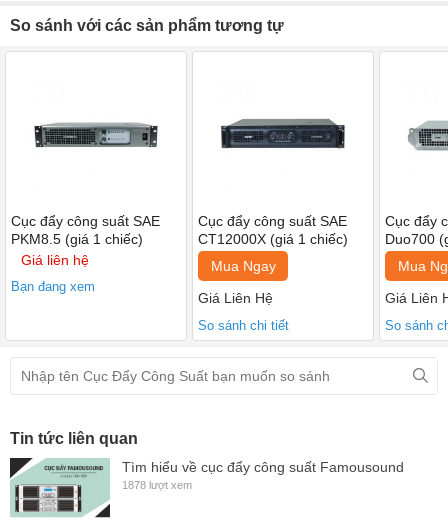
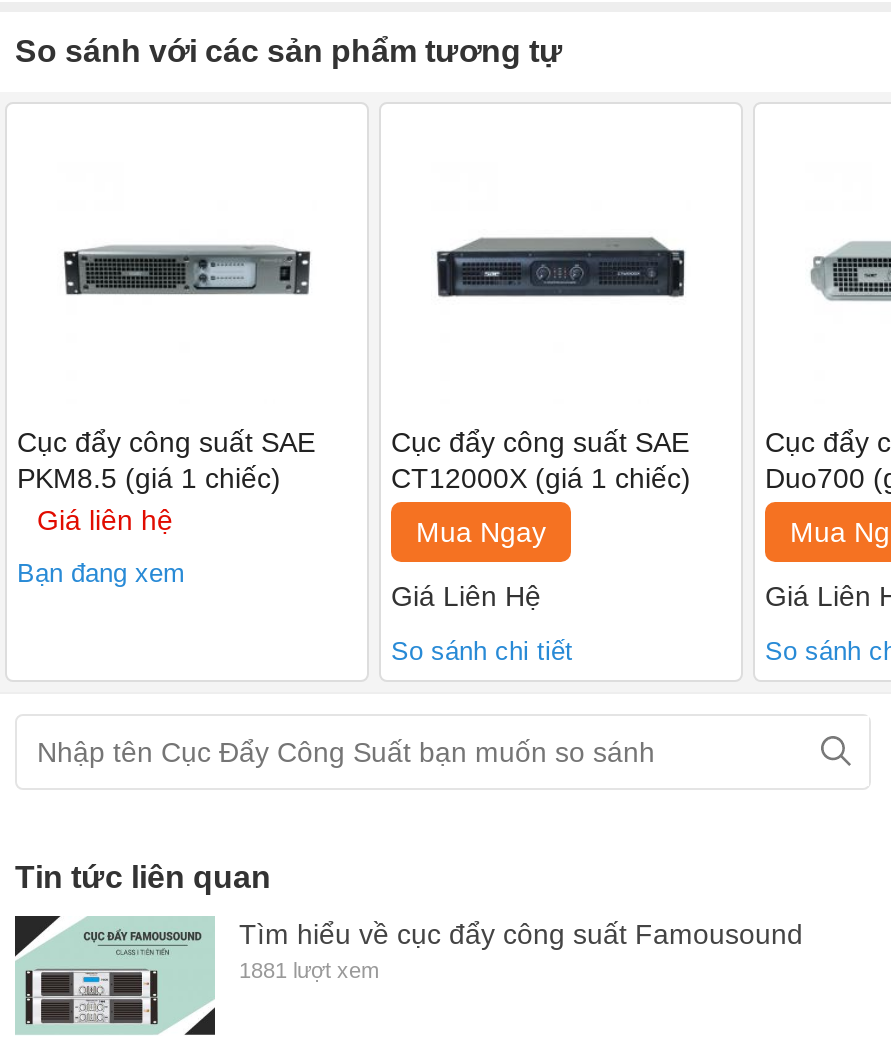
- 1878 lượt xem
+ 1881 lượt xem
